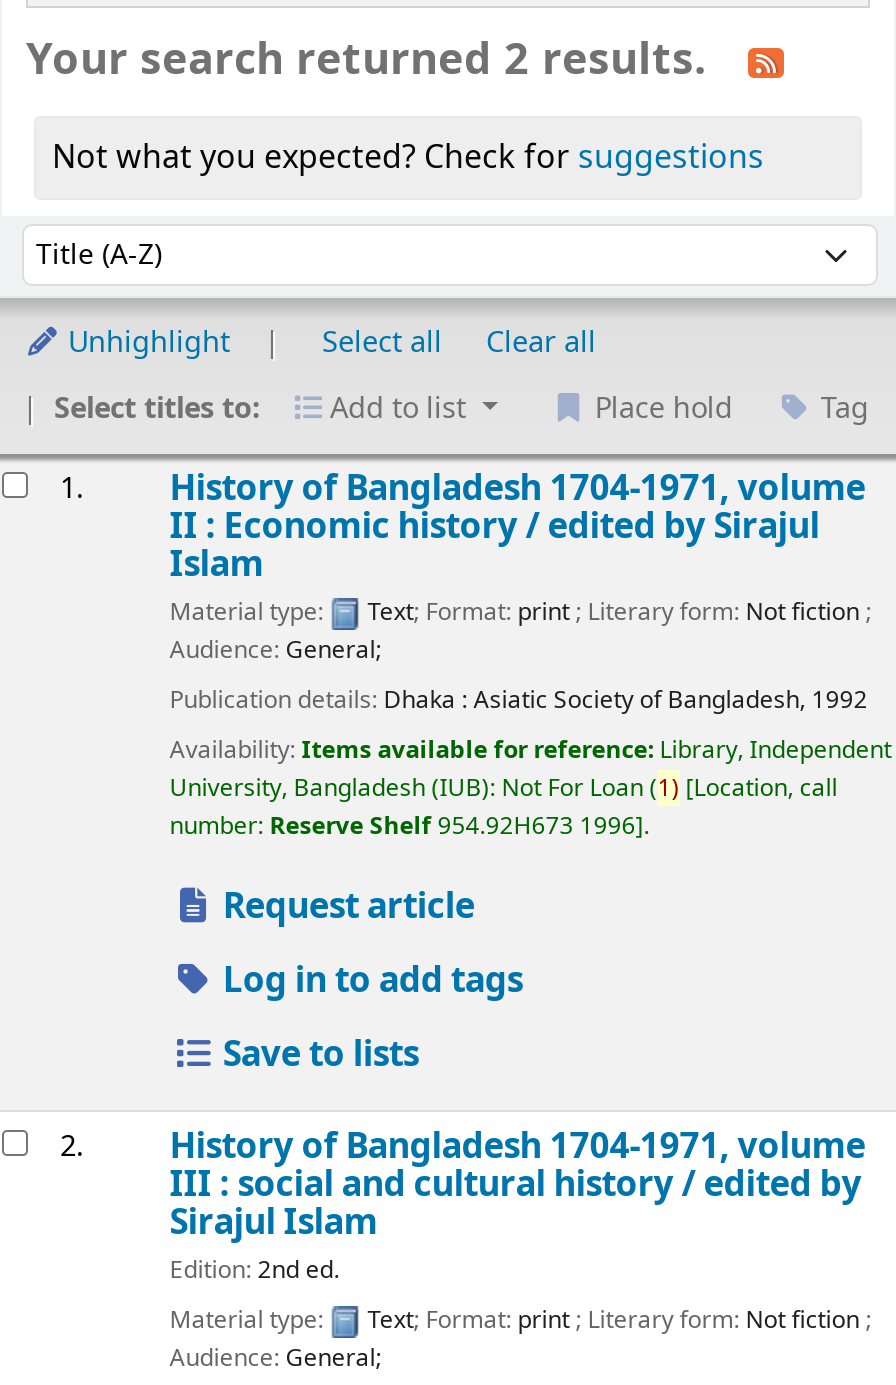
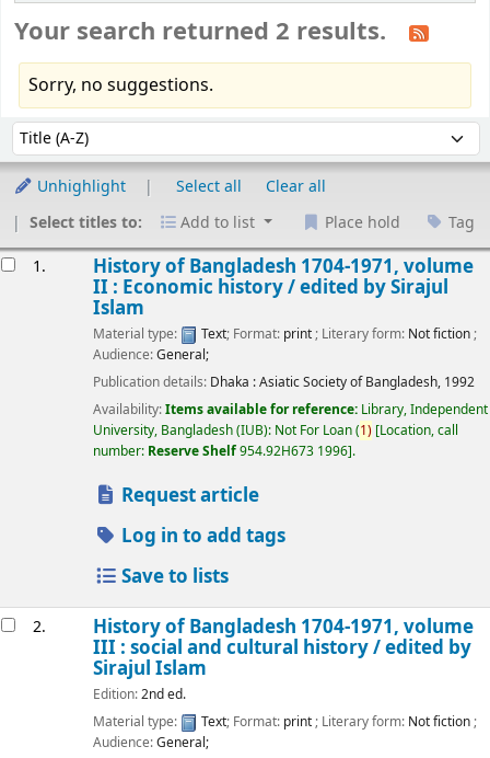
- Not what you expected? Check for suggestions
+ Sorry, no suggestions.
